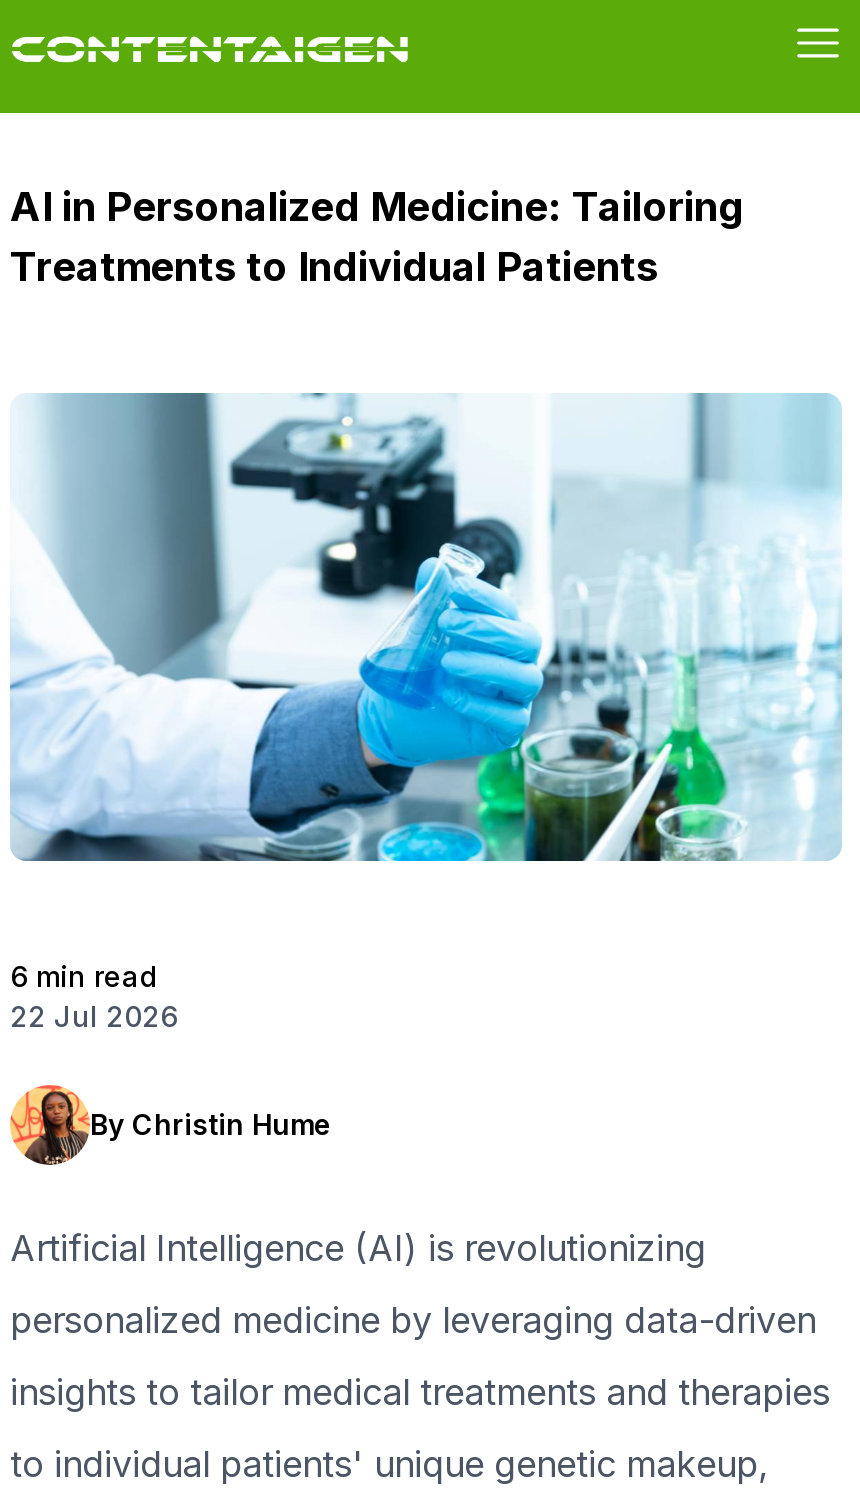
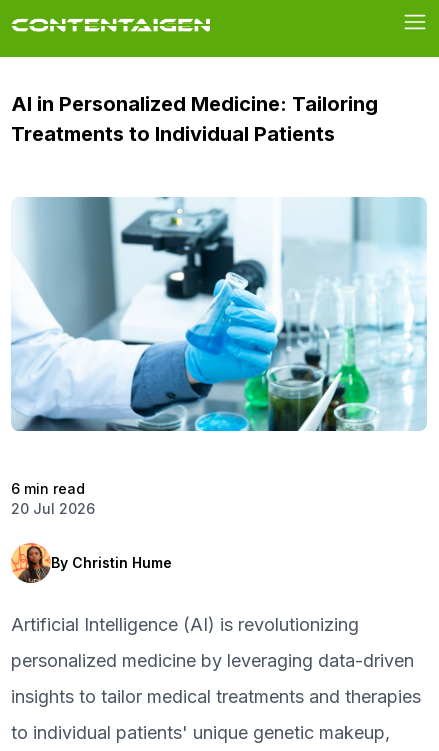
- 22 Jul 2026
+ 20 Jul 2026
